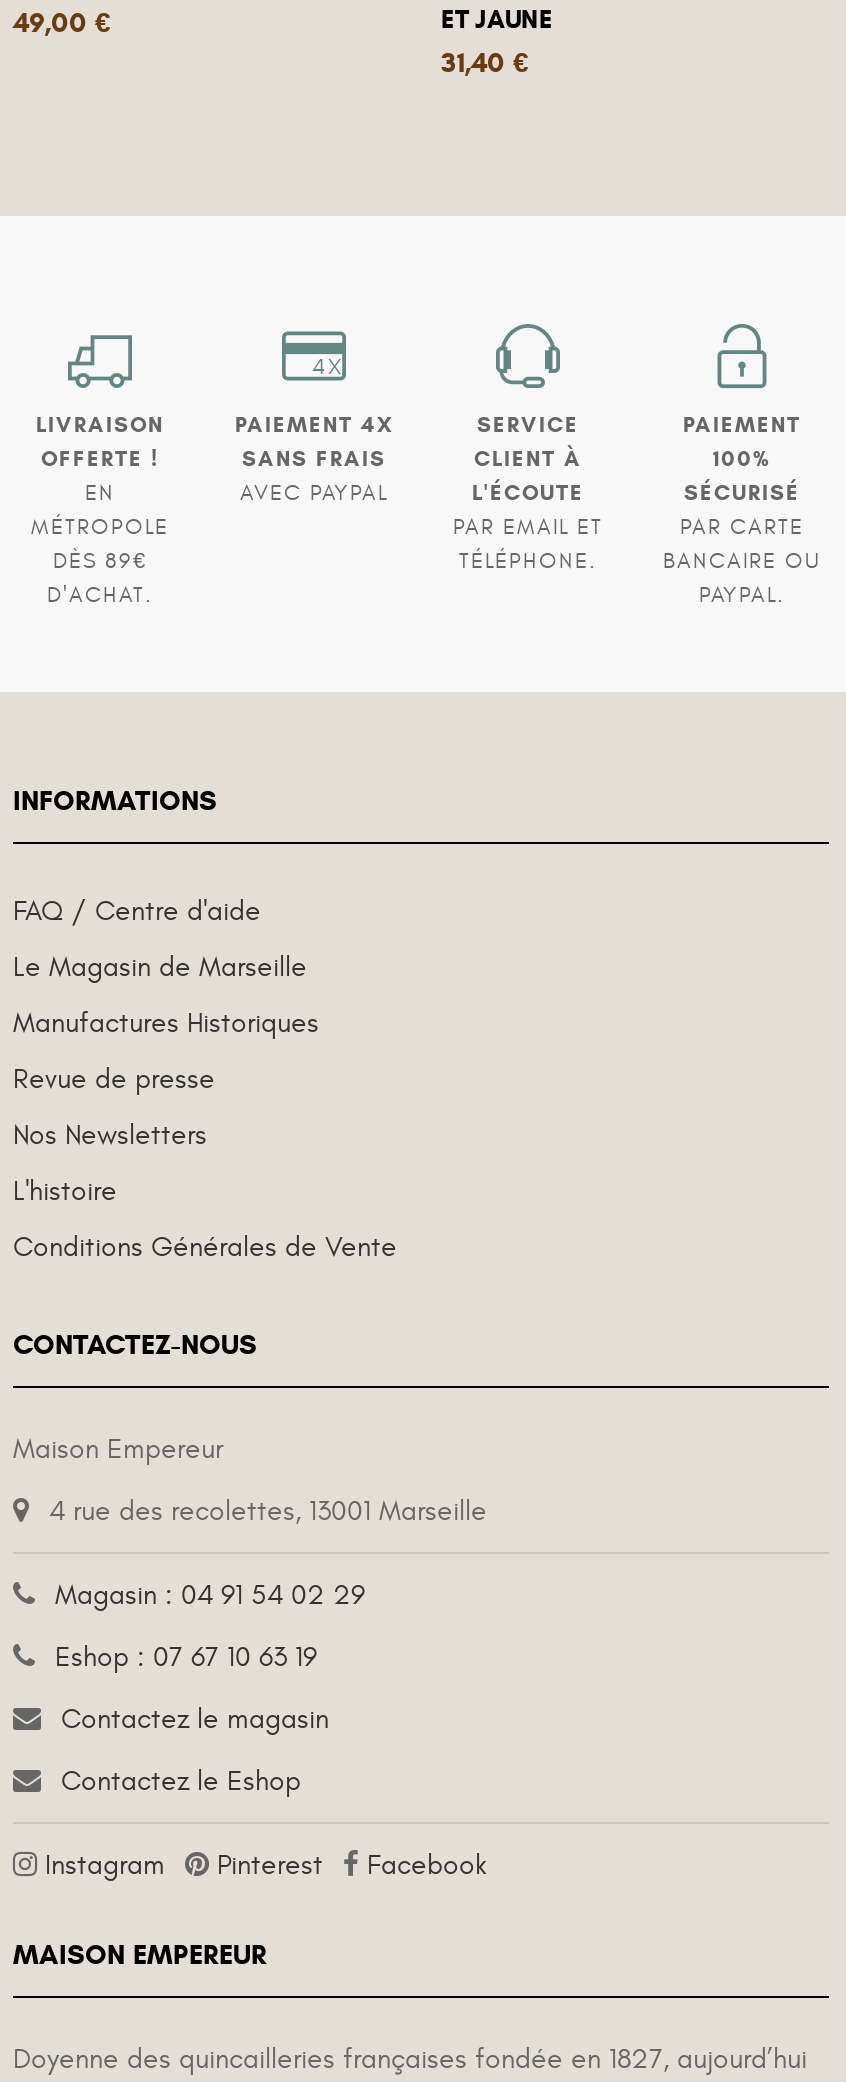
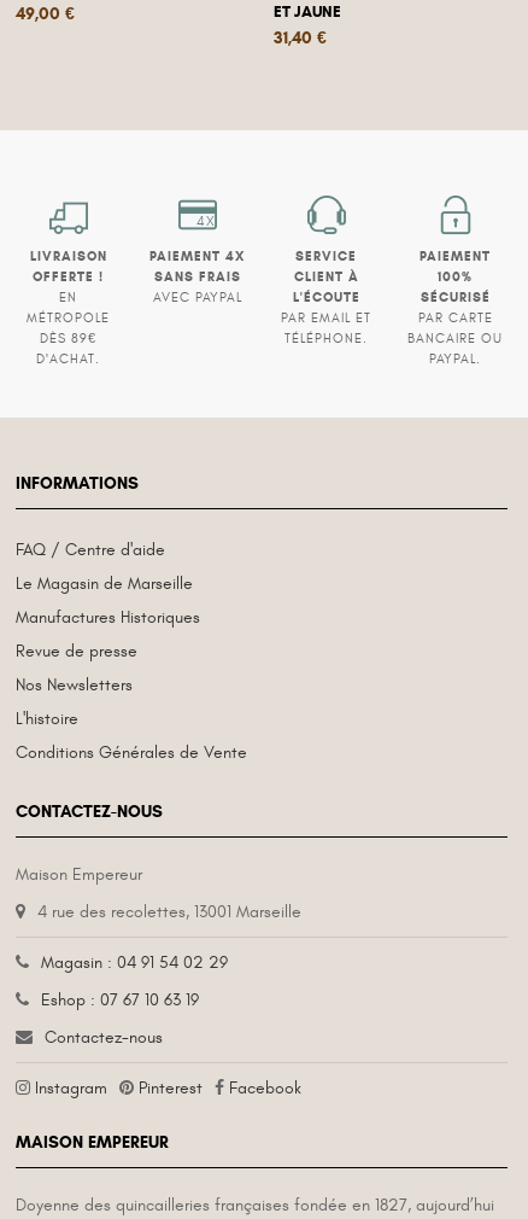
- Contactez le magasin
- Contactez le Eshop
+ Contactez-nous
